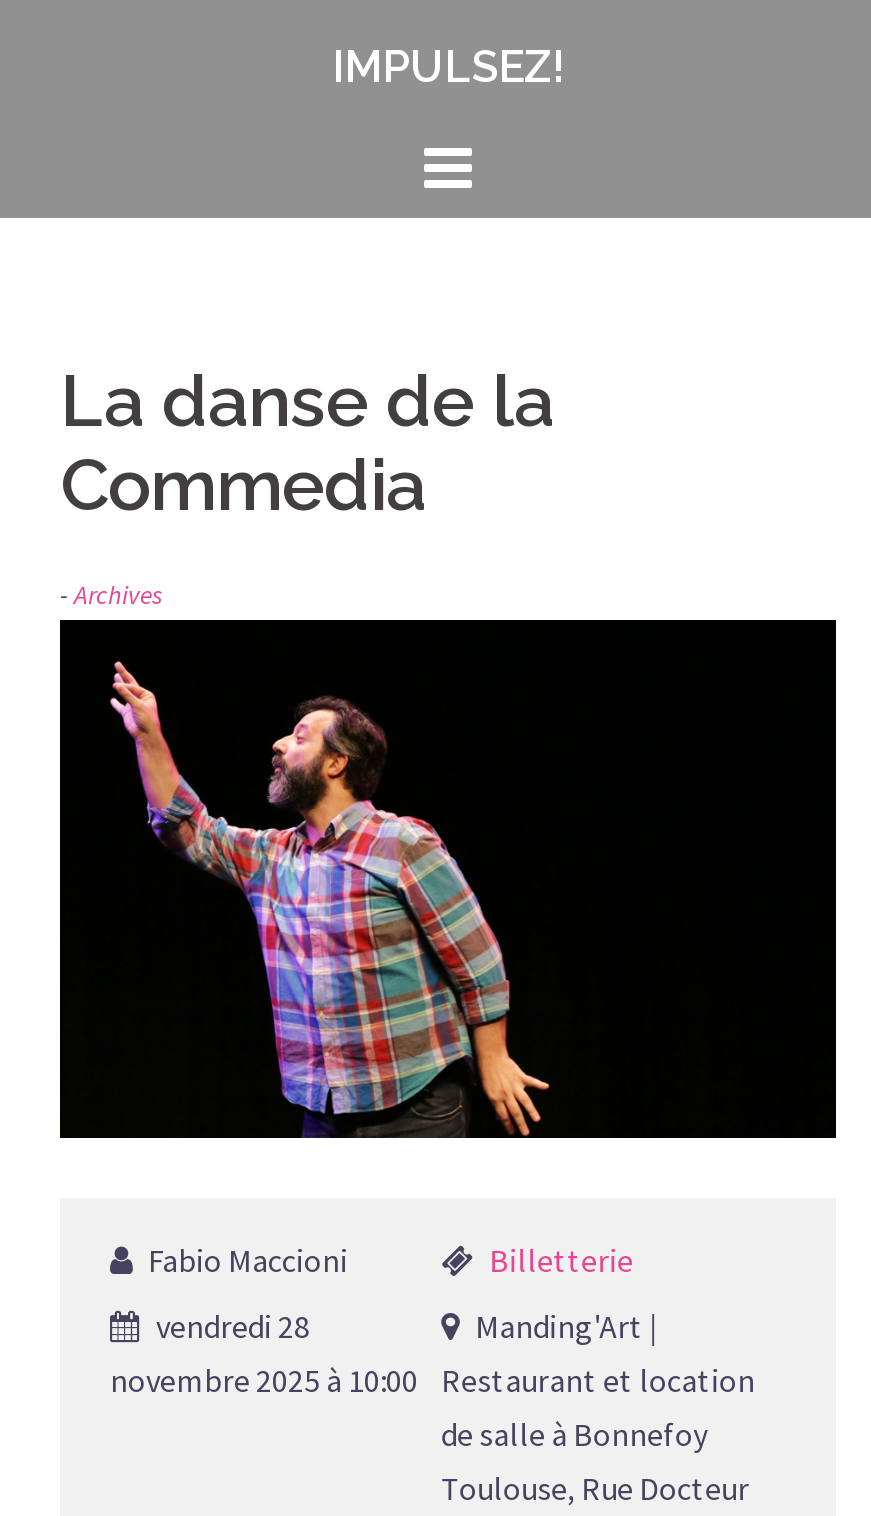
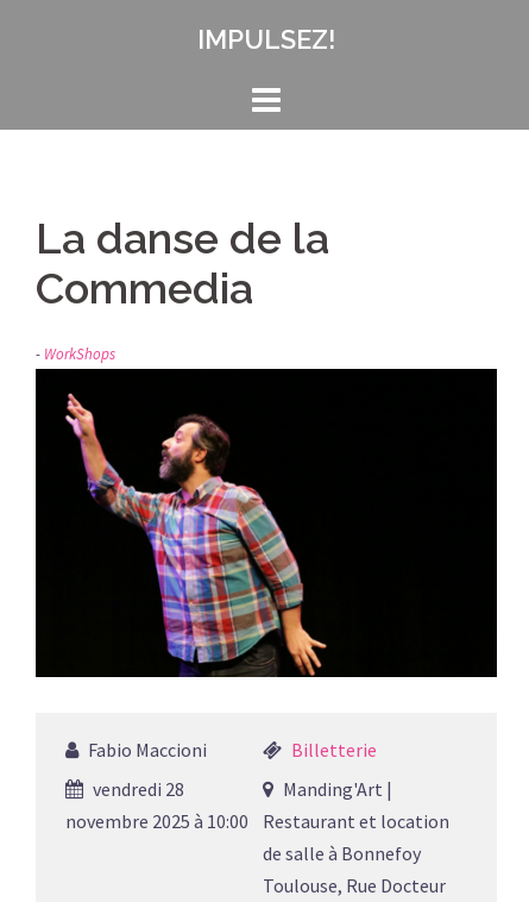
- Archives
+ WorkShops
